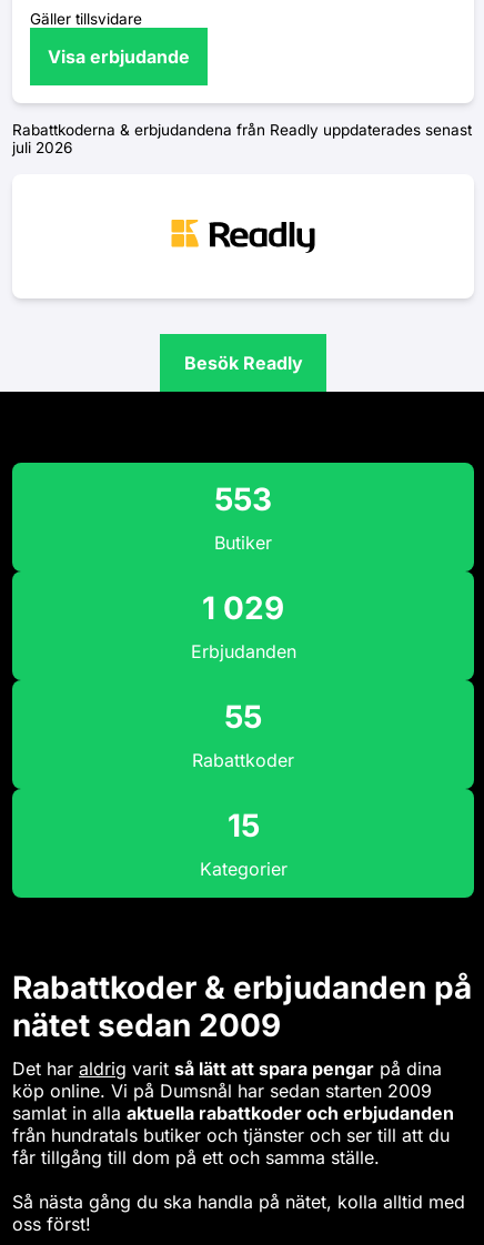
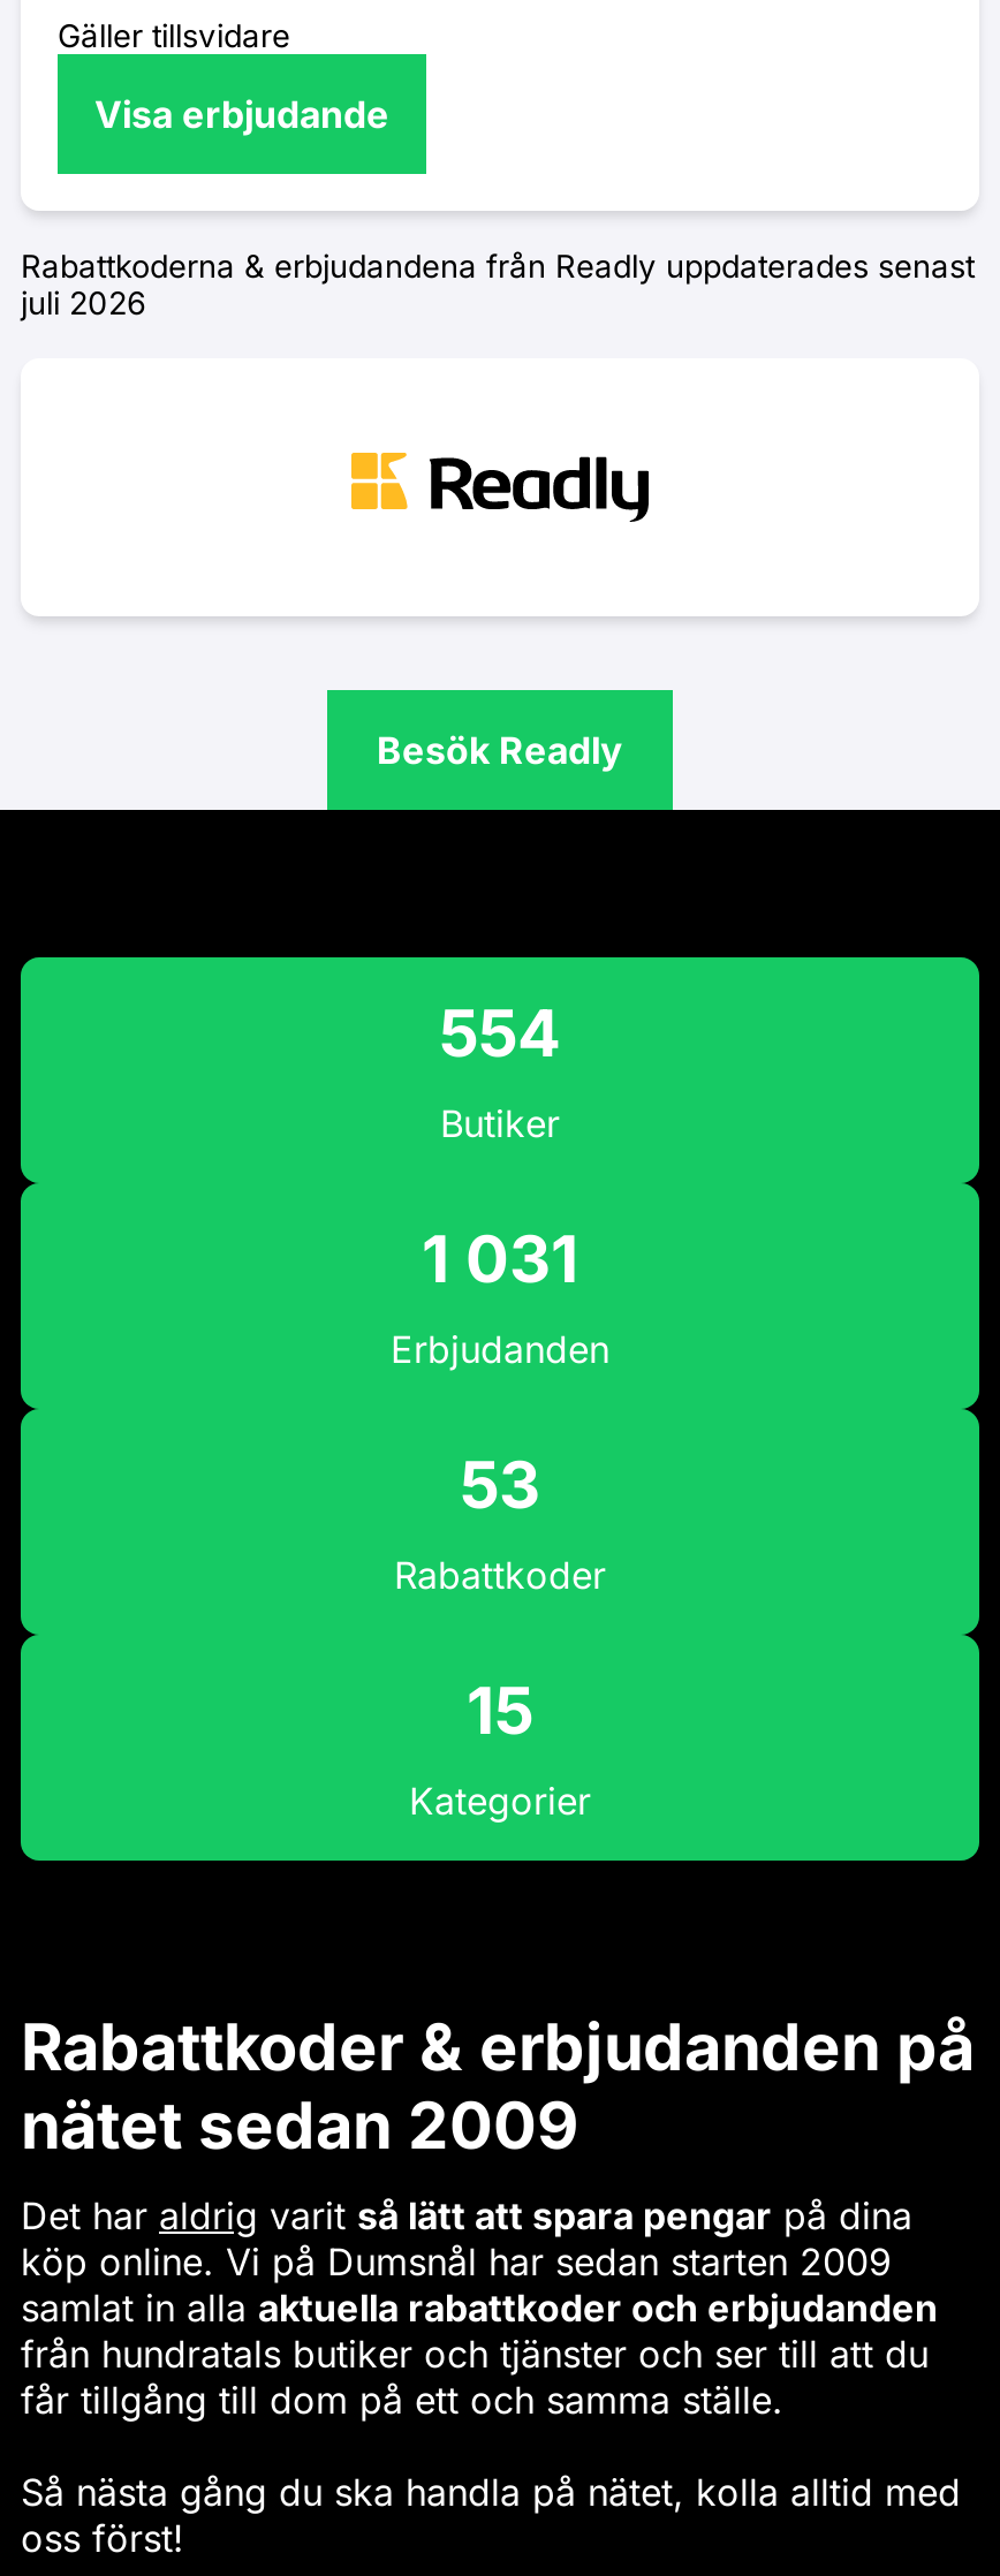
- 553
+ 554

- 1 029
+ 1 031

- 55
+ 53
